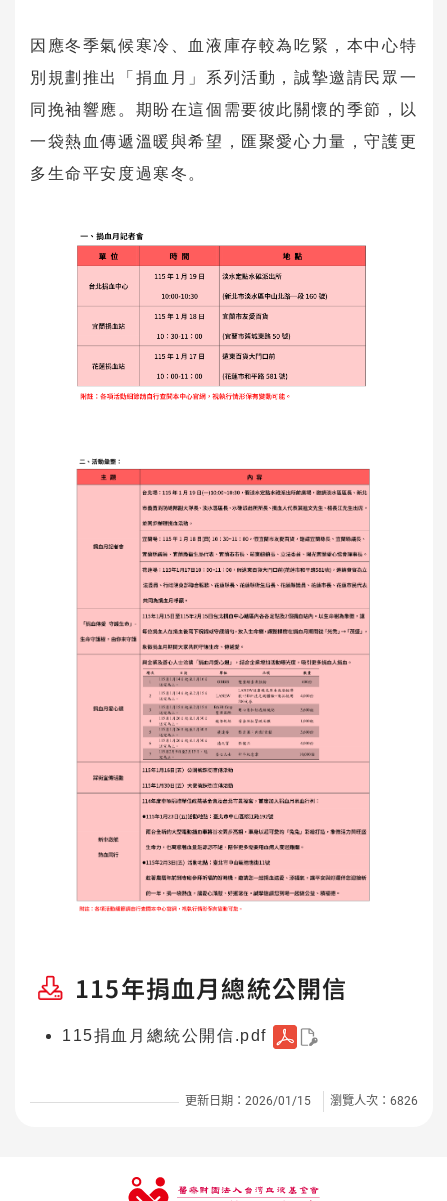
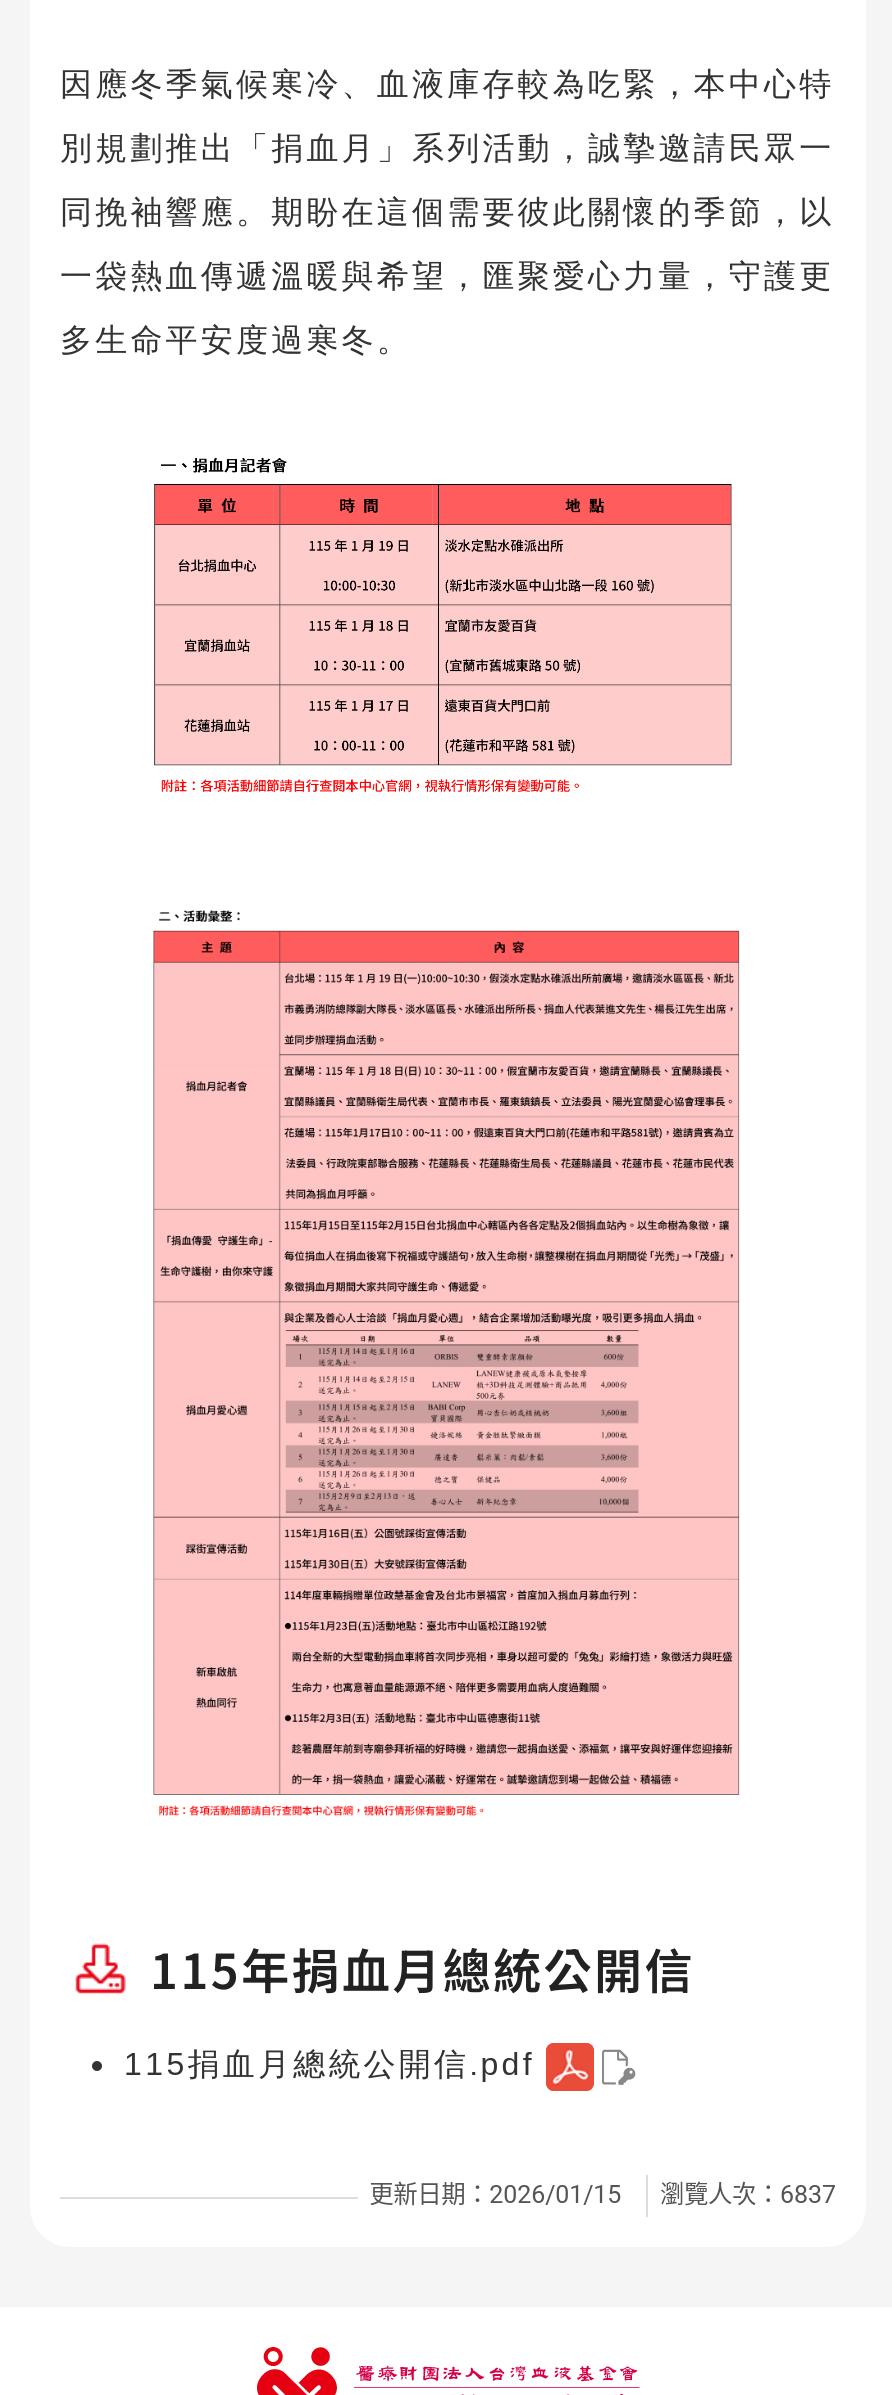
- 更新日期：2026/01/15 瀏覽人次：6826
+ 更新日期：2026/01/15 瀏覽人次：6837
